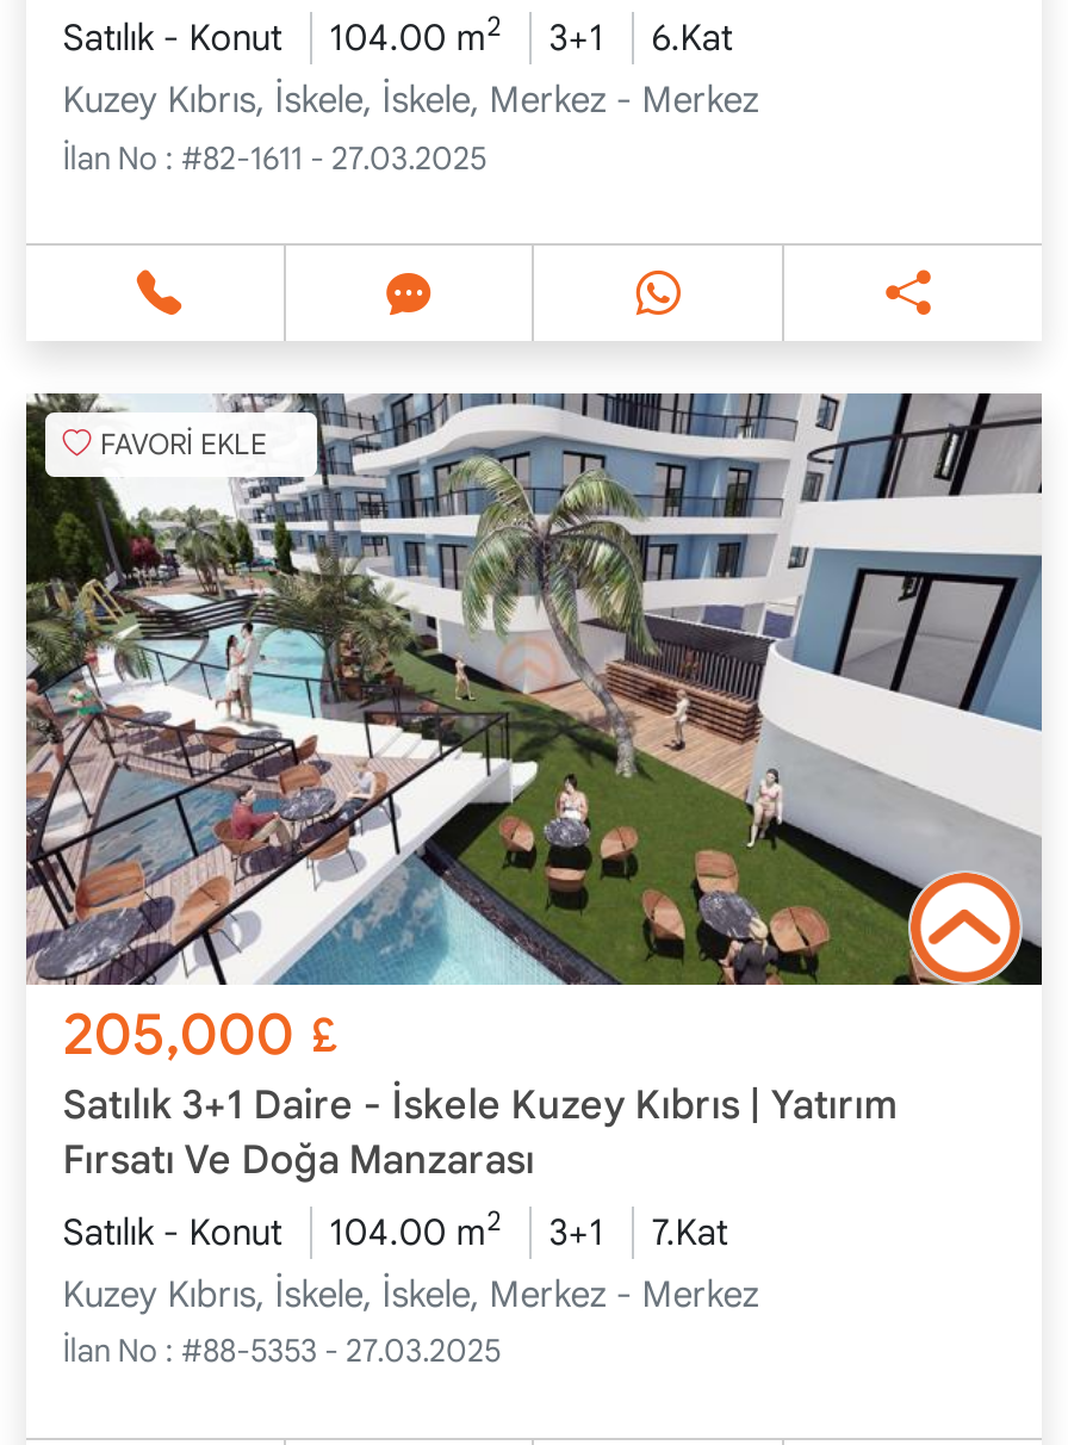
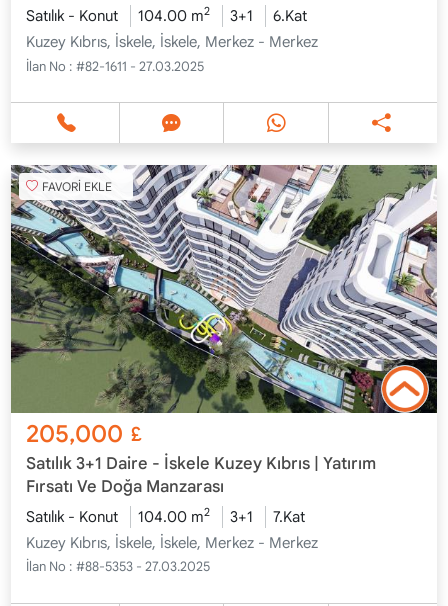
- [image]
+ [image]
